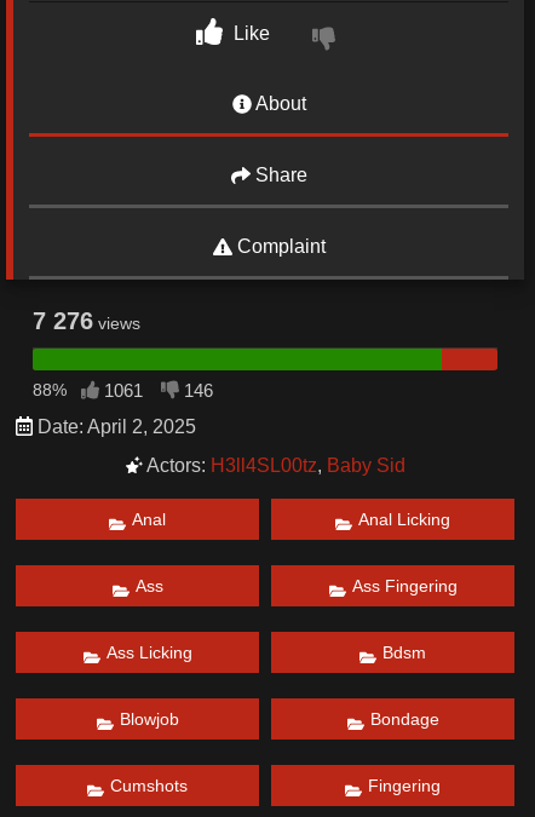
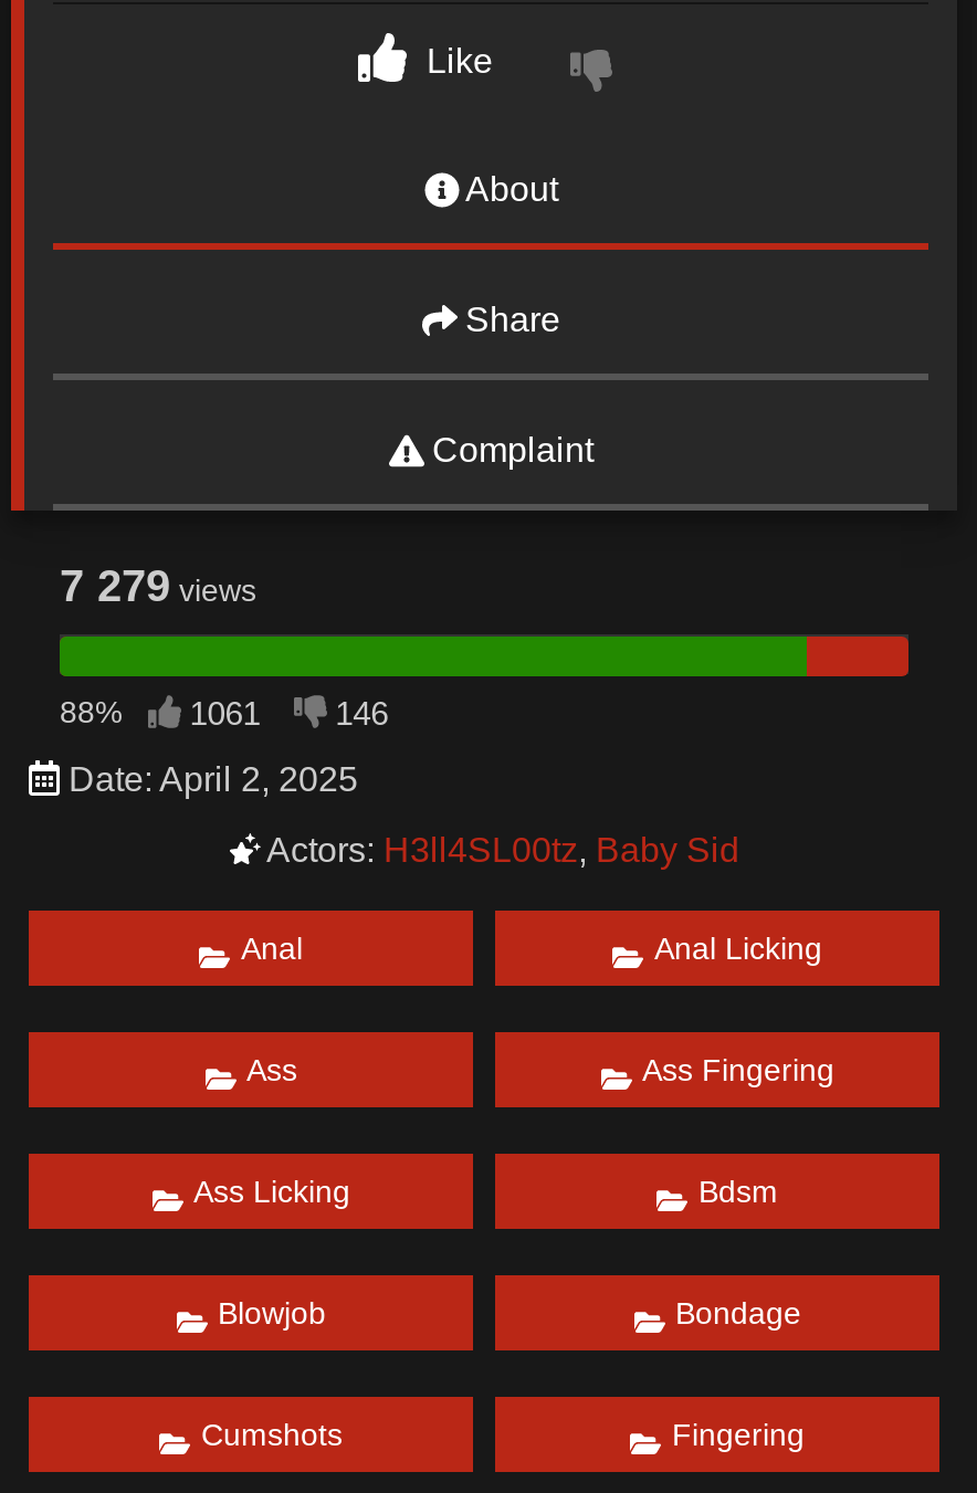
- 7 276 views
+ 7 279 views
